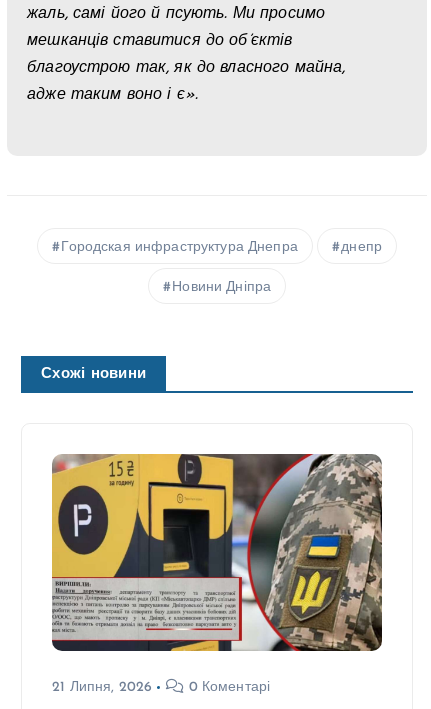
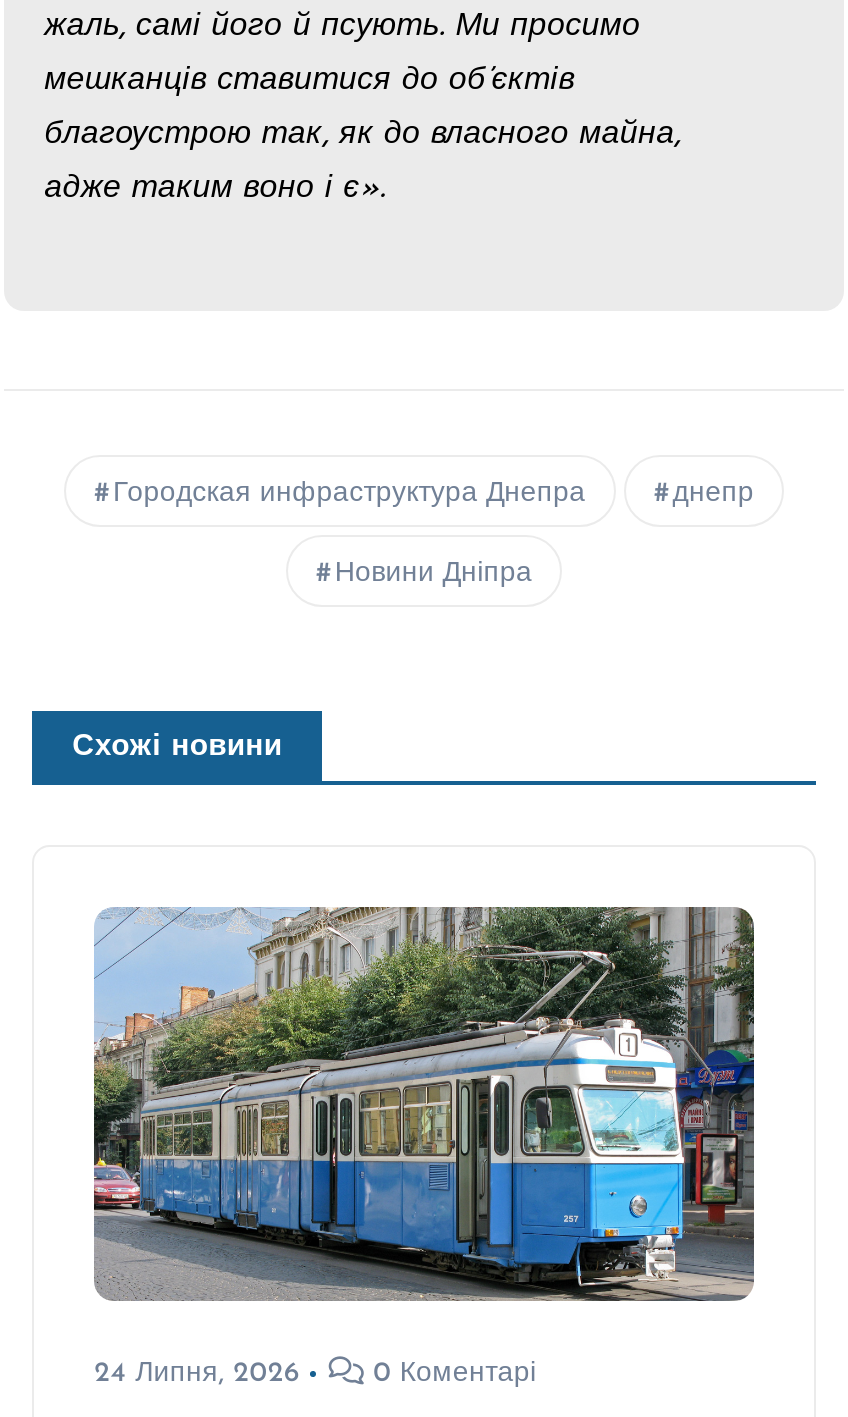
- [image]
- 21 Липня, 2026
+ [image]
+ 24 Липня, 2026
